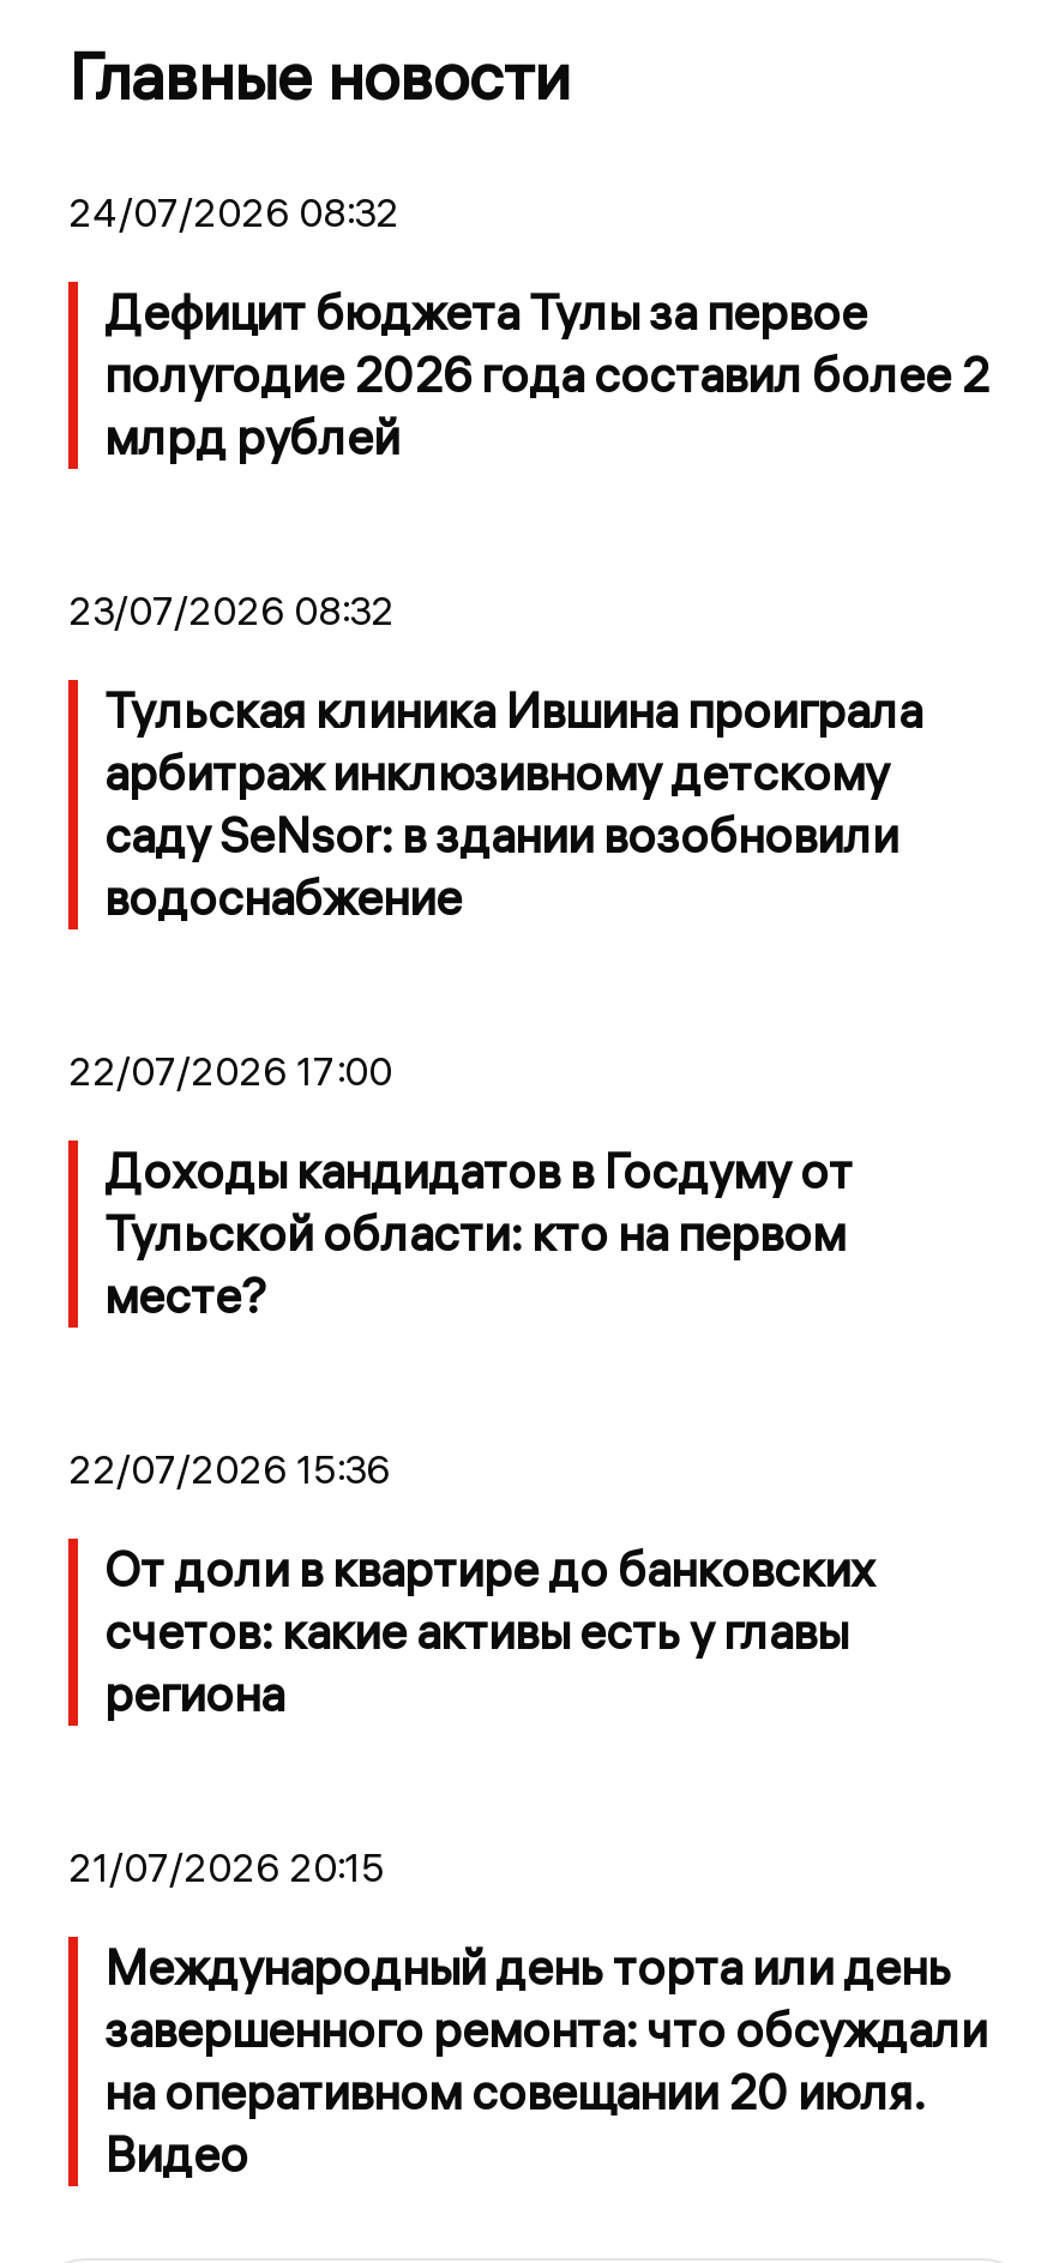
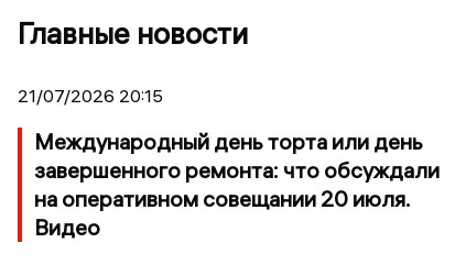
- 24/07/2026 08:32
- Дефицит бюджета Тулы за первое
- полугодие 2026 года составил более 2
- млрд рублей
- 23/07/2026 08:32
- Тульская клиника Ившина проиграла
- арбитраж инклюзивному детскому
- саду SeNsor: в здании возобновили
- водоснабжение
- 22/07/2026 17:00
- Доходы кандидатов в Госдуму от
- Тульской области: кто на первом
- месте?
- 22/07/2026 15:36
- От доли в квартире до банковских
- счетов: какие активы есть у главы
- региона
